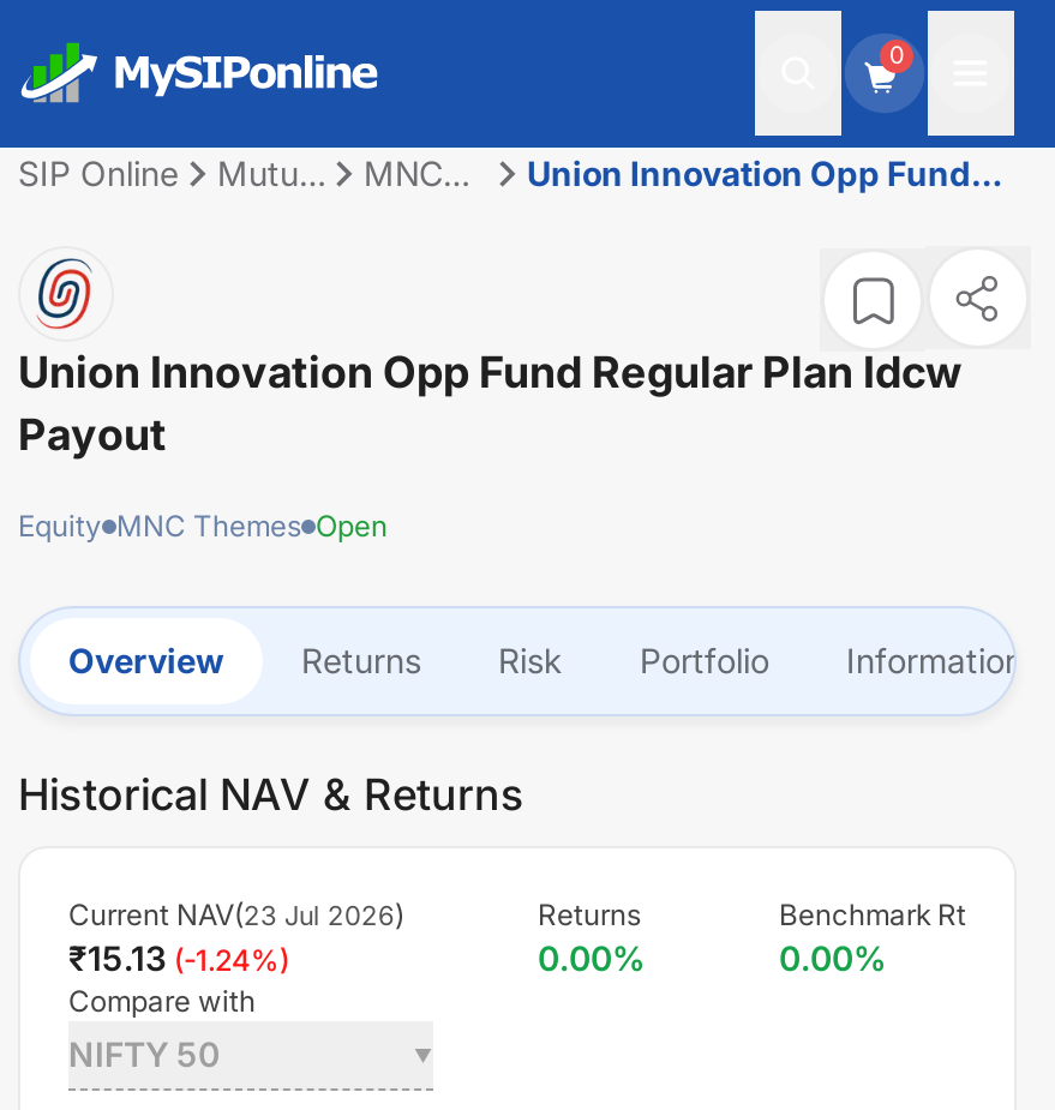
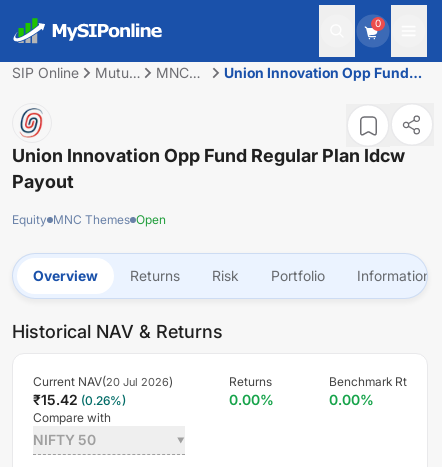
- Current NAV(23 Jul 2026)
+ Current NAV(20 Jul 2026)

- ₹15.13 (-1.24%)
+ ₹15.42 (0.26%)
